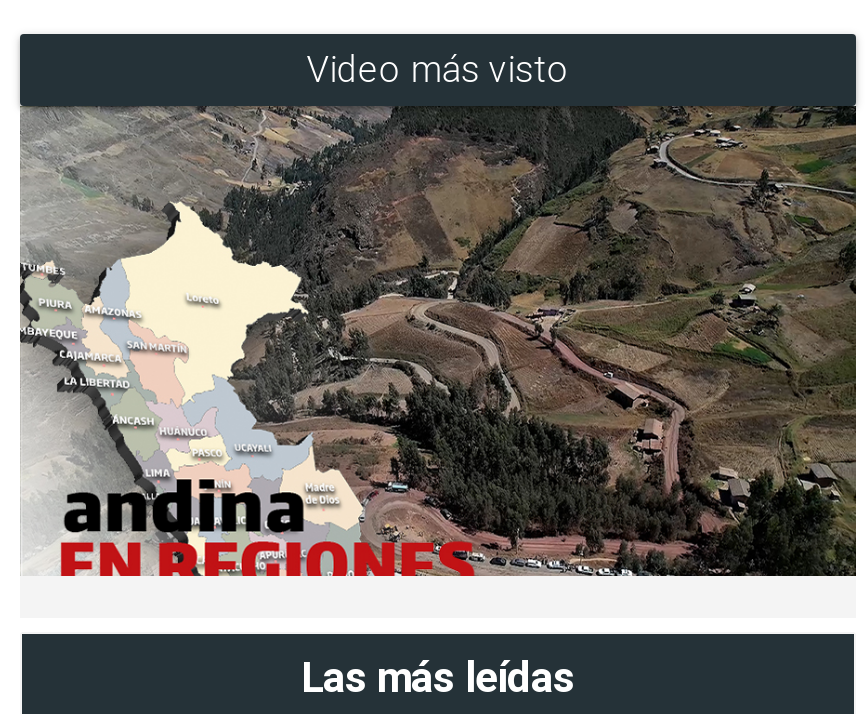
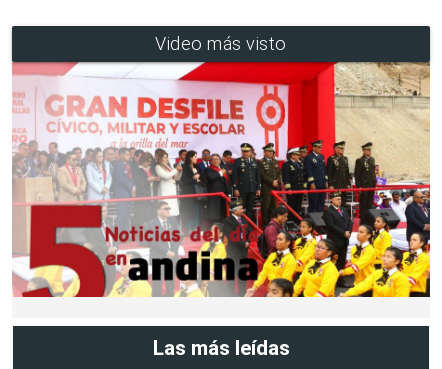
- [image]
+ [image]
